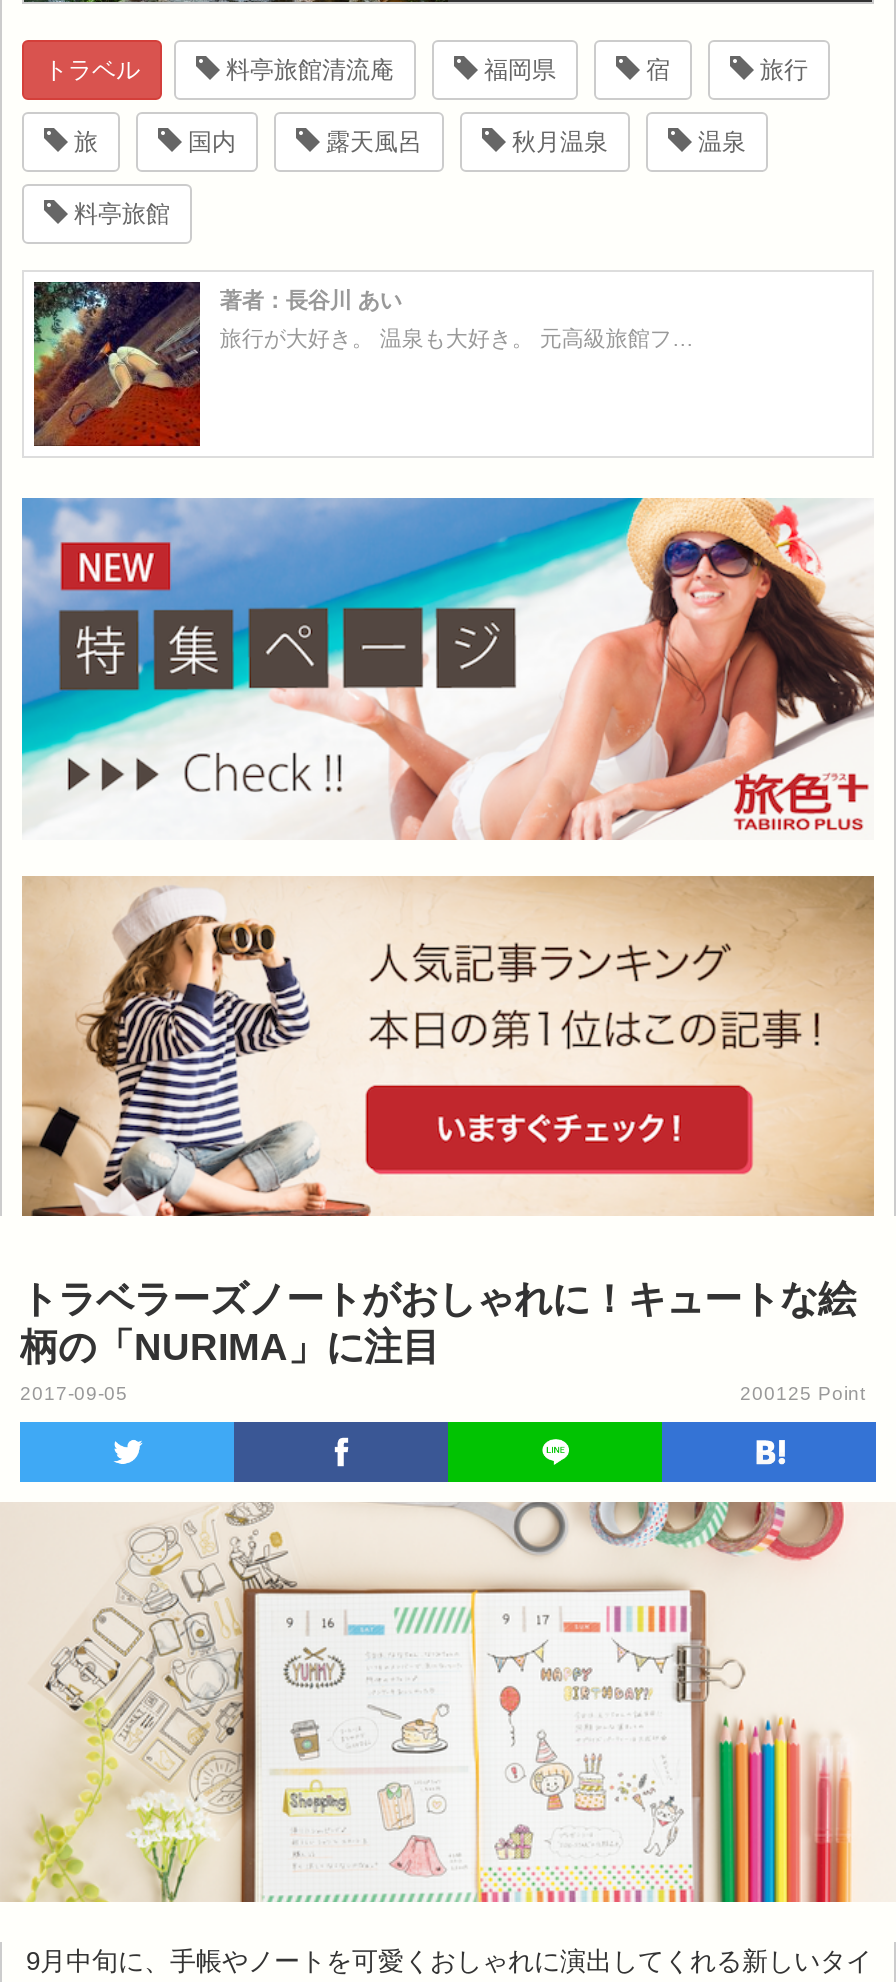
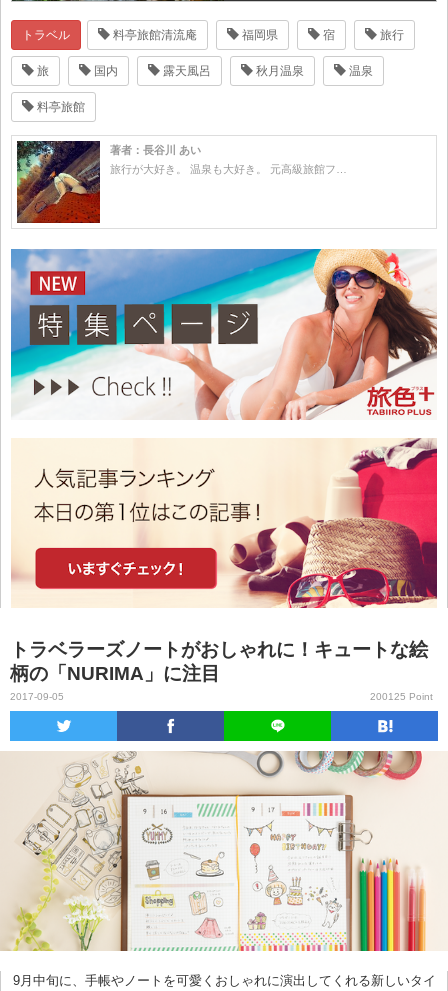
- [image]
+ [image]
